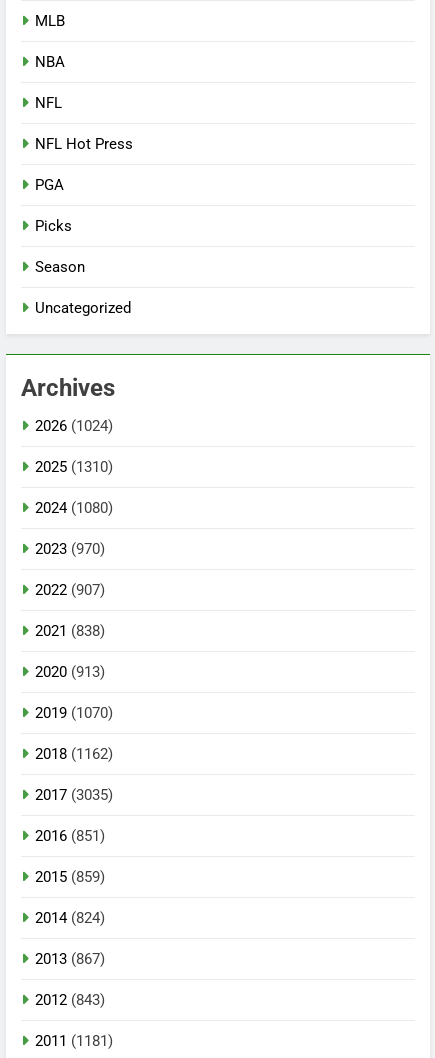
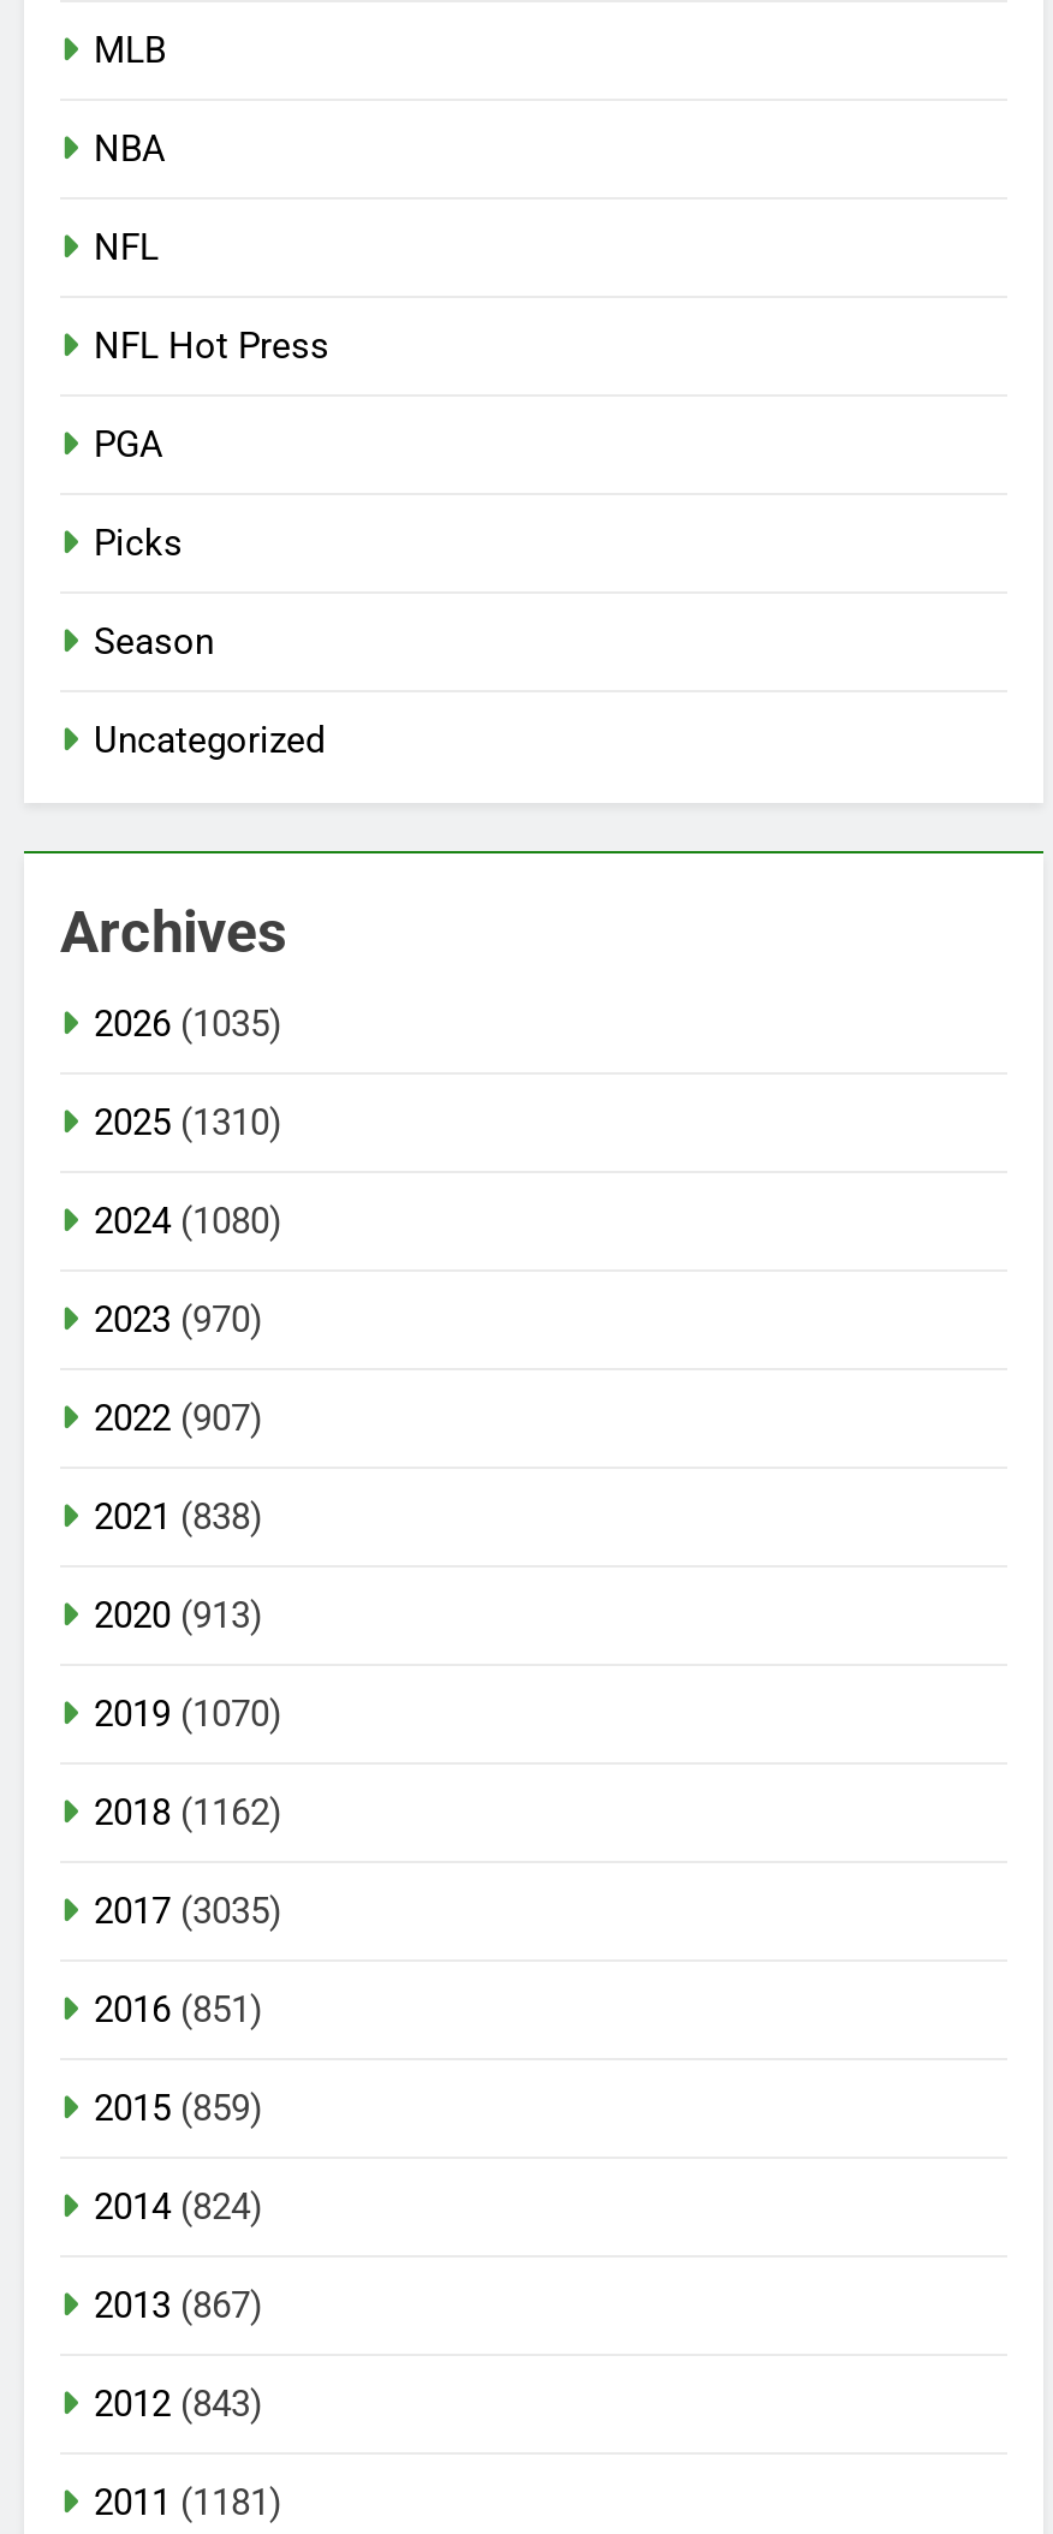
- 2026 (1024)
+ 2026 (1035)
